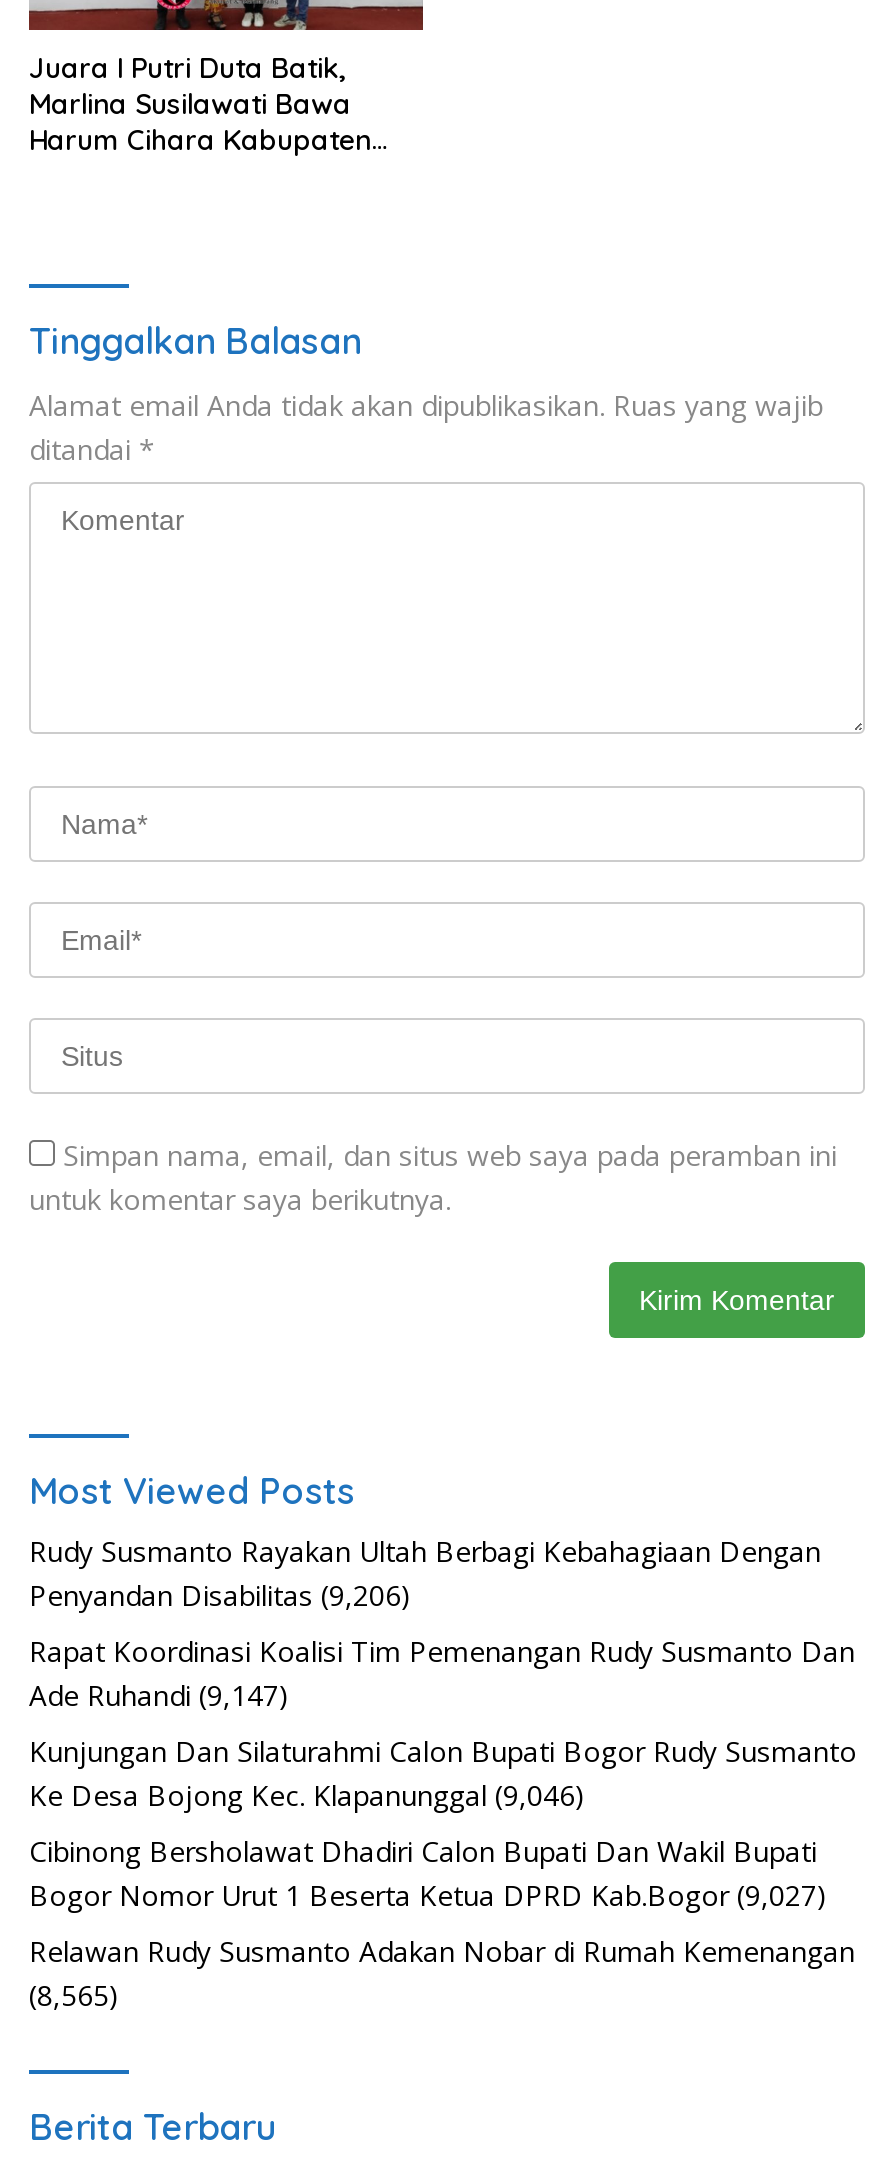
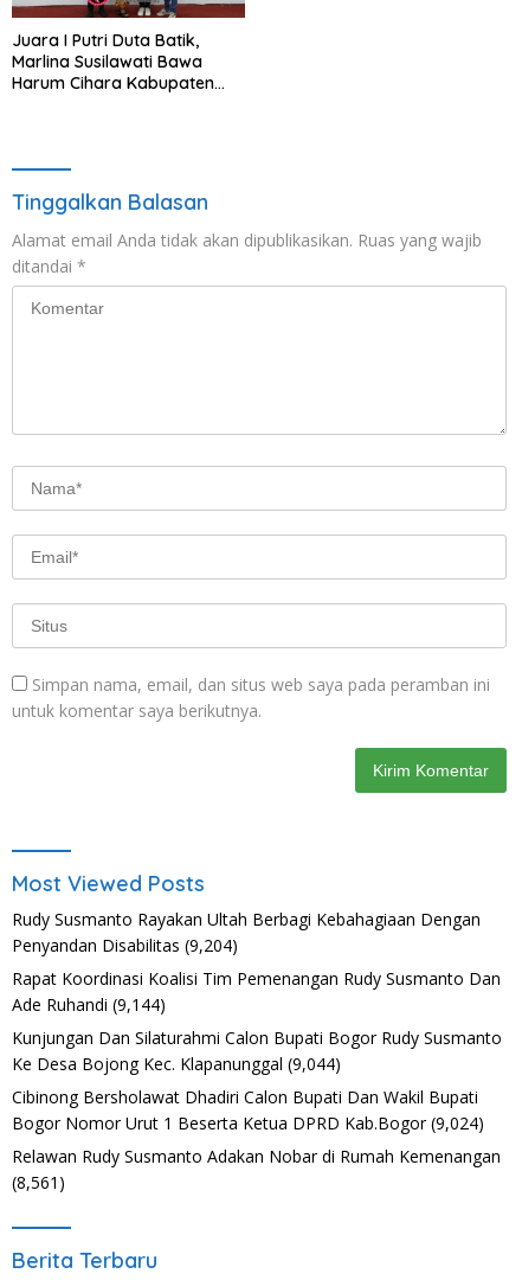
- Penyandan Disabilitas (9,206)
+ Penyandan Disabilitas (9,204)

- Ade Ruhandi (9,147)
+ Ade Ruhandi (9,144)

- Ke Desa Bojong Kec. Klapanunggal (9,046)
+ Ke Desa Bojong Kec. Klapanunggal (9,044)

- Bogor Nomor Urut 1 Beserta Ketua DPRD Kab.Bogor (9,027)
+ Bogor Nomor Urut 1 Beserta Ketua DPRD Kab.Bogor (9,024)

- (8,565)
+ (8,561)
